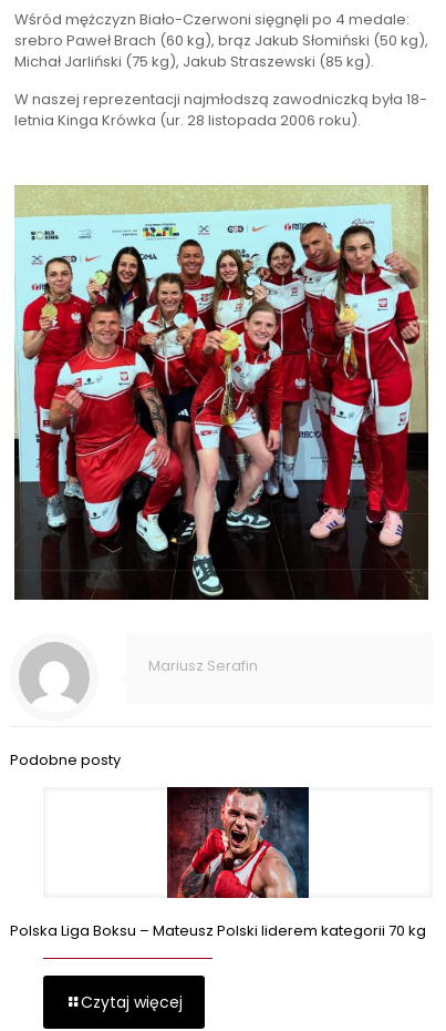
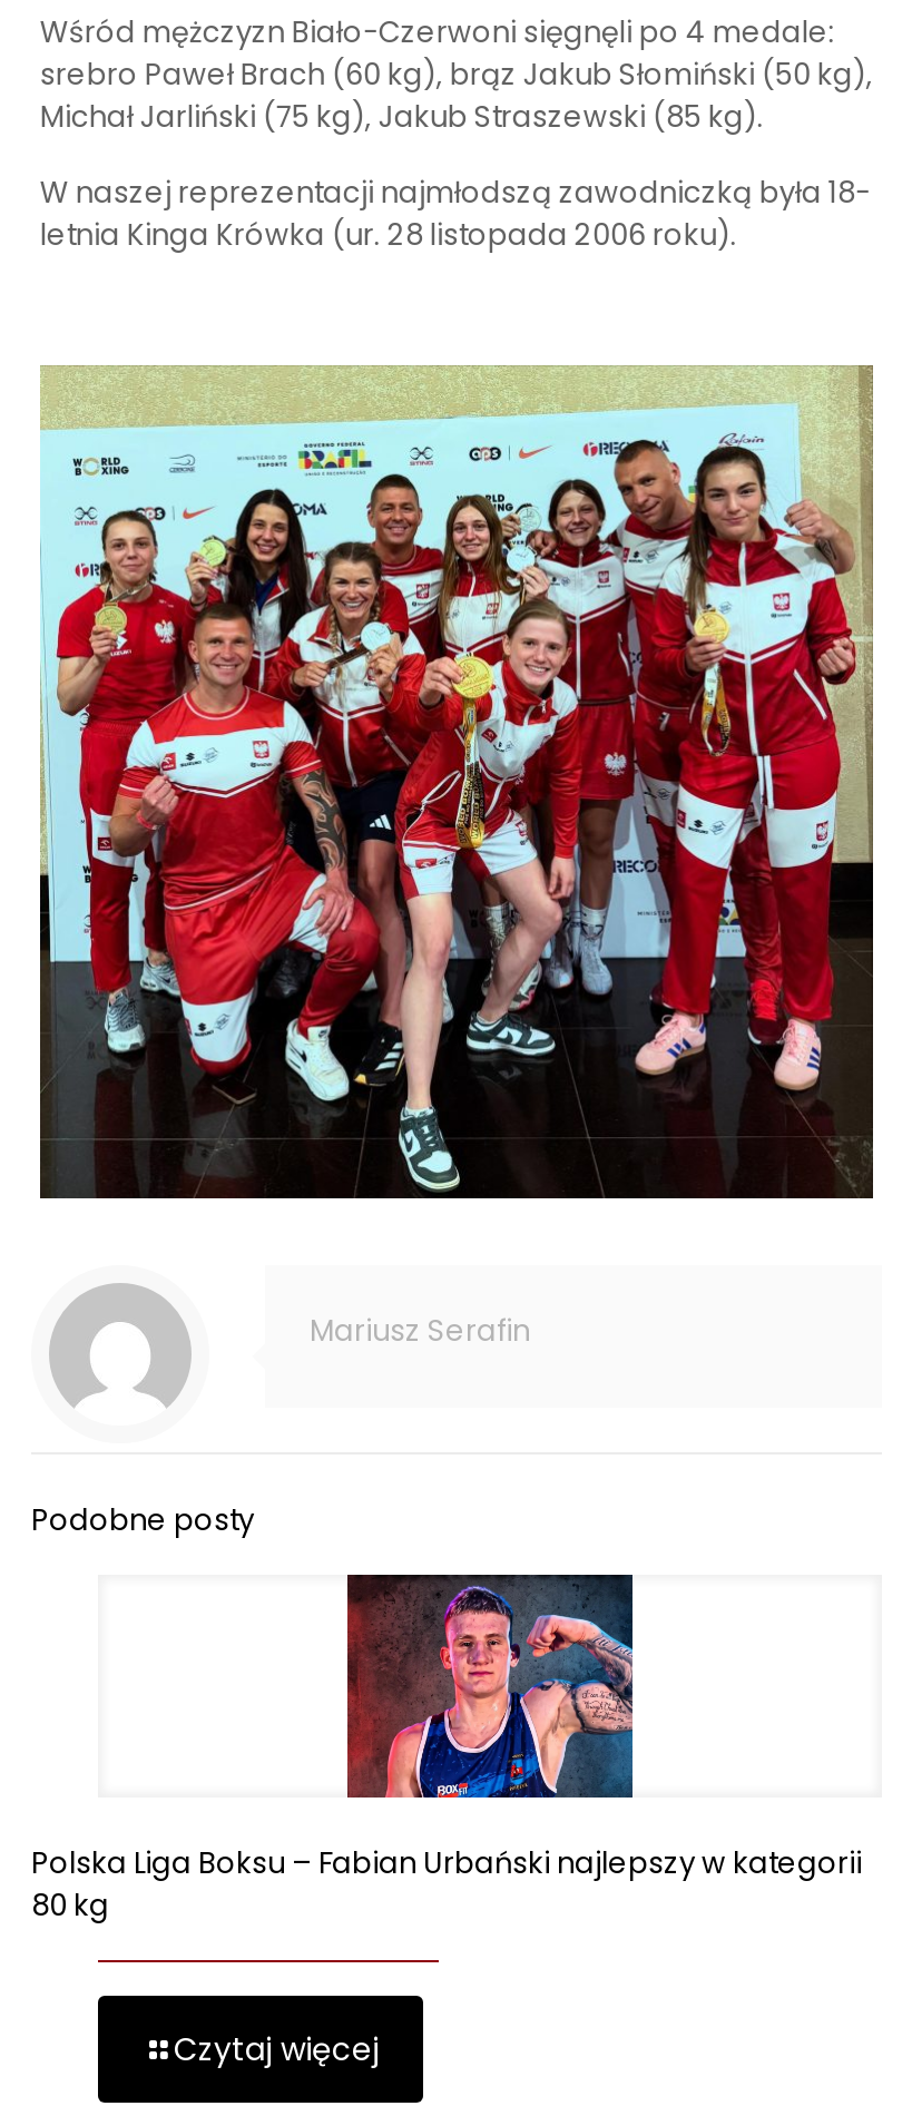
- [image]
- Polska Liga Boksu – Mateusz Polski liderem kategorii 70 kg
+ [image]
+ Polska Liga Boksu – Fabian Urbański najlepszy w kategorii
+ 80 kg
